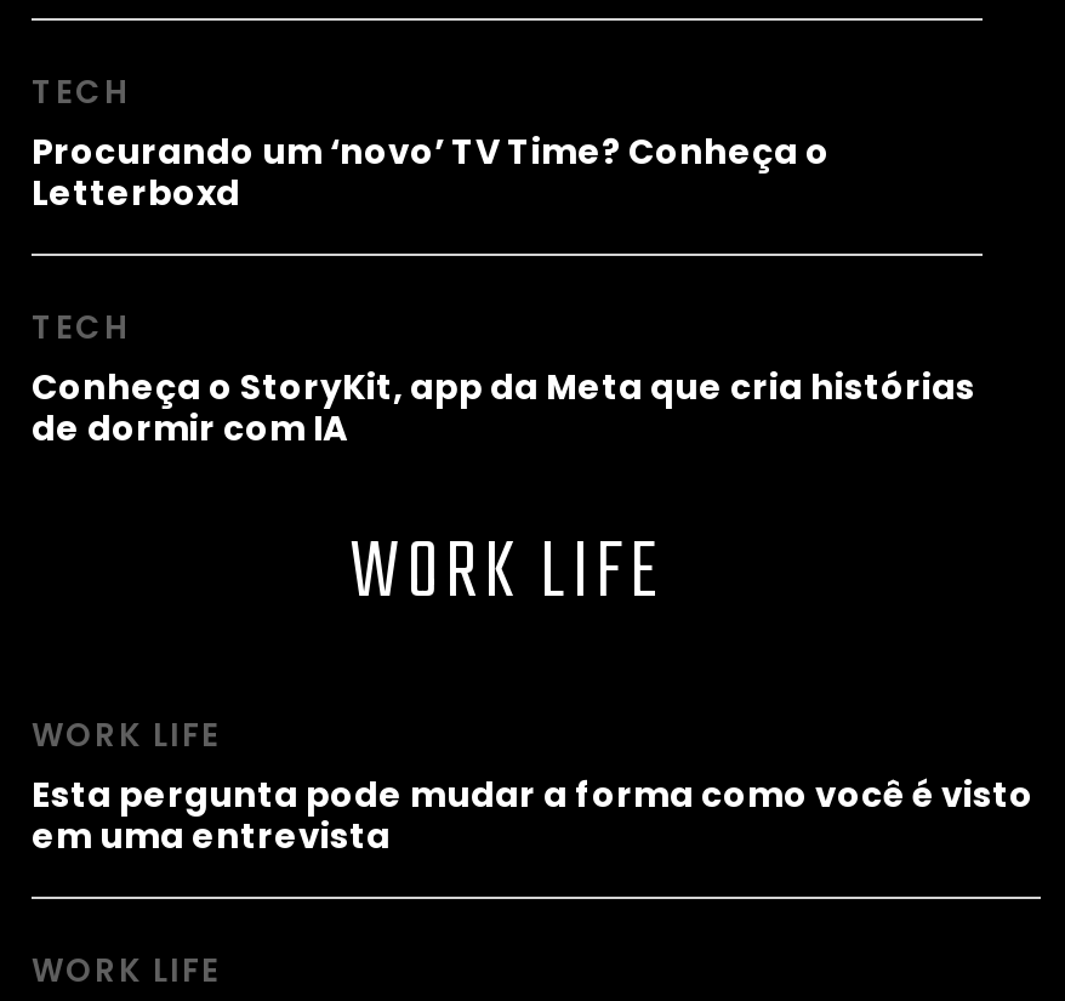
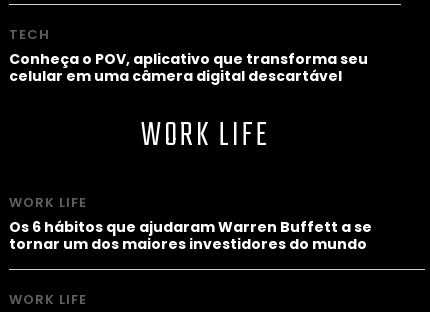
- Procurando um ‘novo’ TV Time? Conheça o
- Letterboxd
- TECH
- Conheça o StoryKit, app da Meta que cria histórias
- de dormir com IA
+ Conheça o POV, aplicativo que transforma seu
+ celular em uma câmera digital descartável

- Esta pergunta pode mudar a forma como você é visto
- em uma entrevista
+ Os 6 hábitos que ajudaram Warren Buffett a se
+ tornar um dos maiores investidores do mundo
